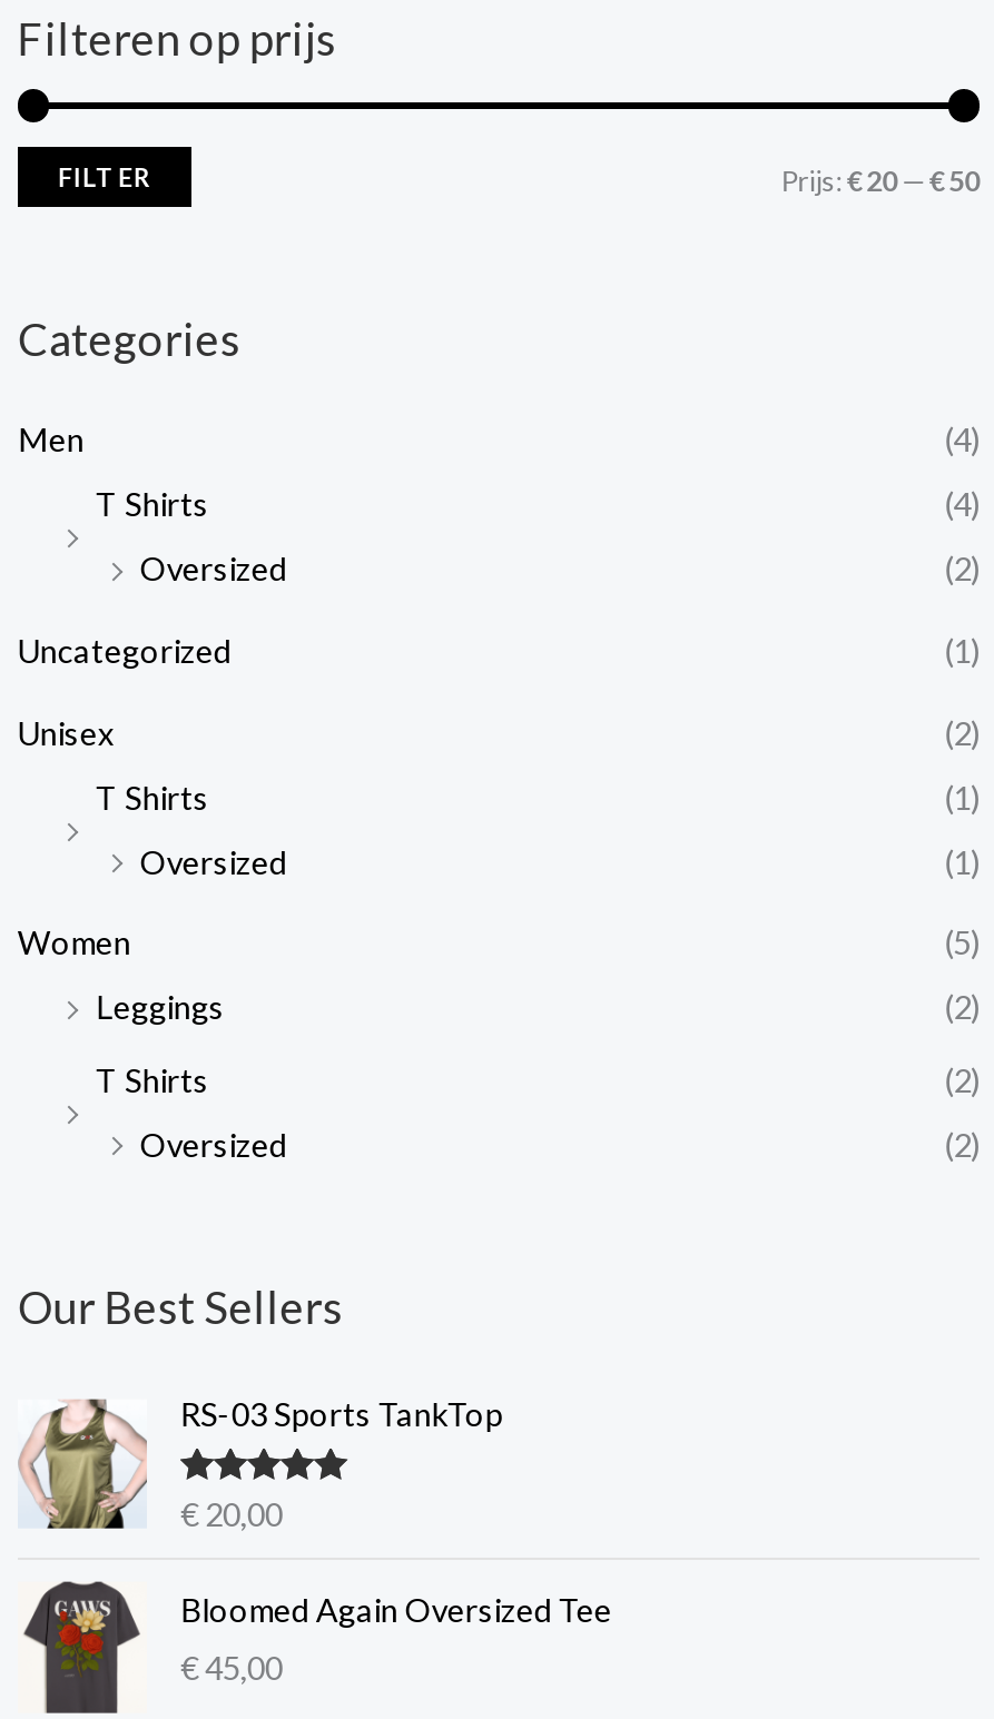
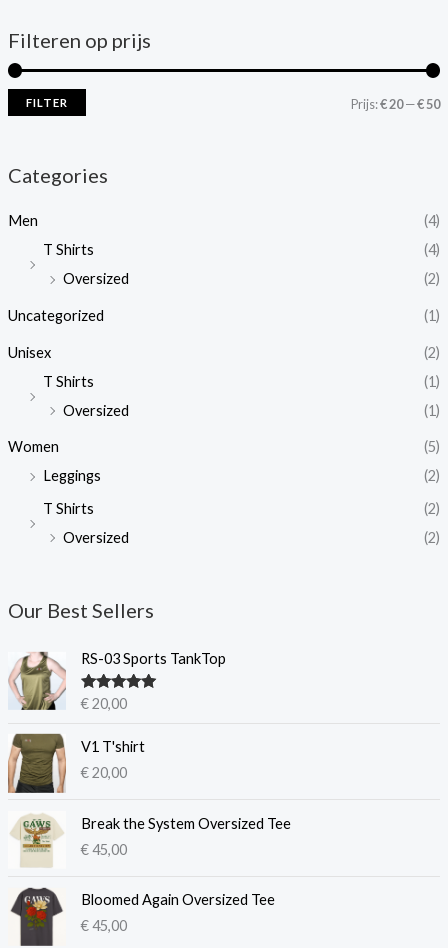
+ [image]
+ V1 T'shirt
+ €20,00
+ Break the System Oversized Tee
+ €45,00

+ [image]
